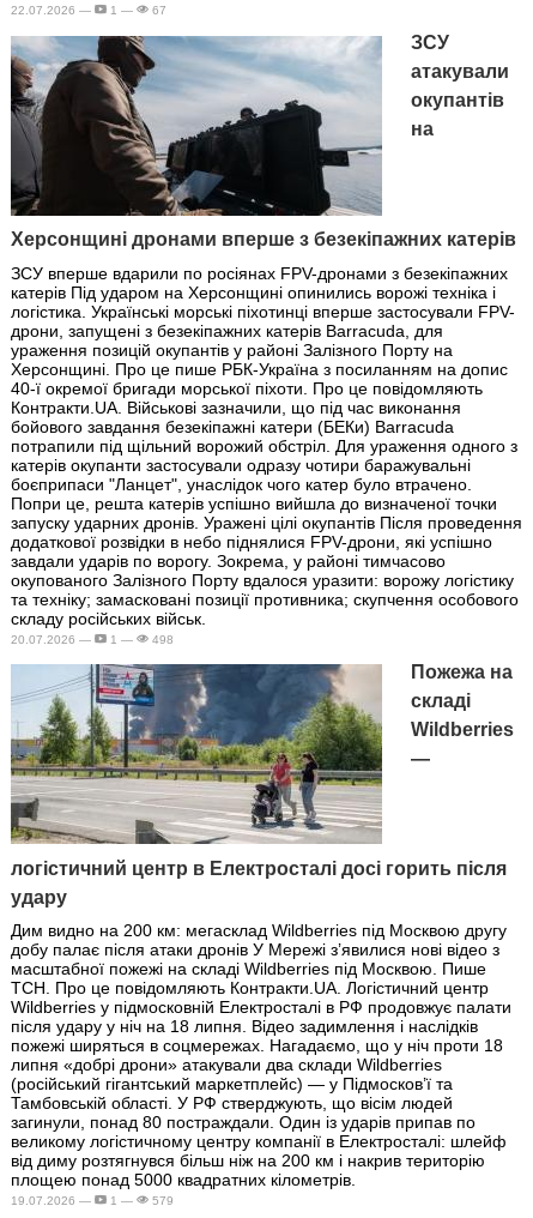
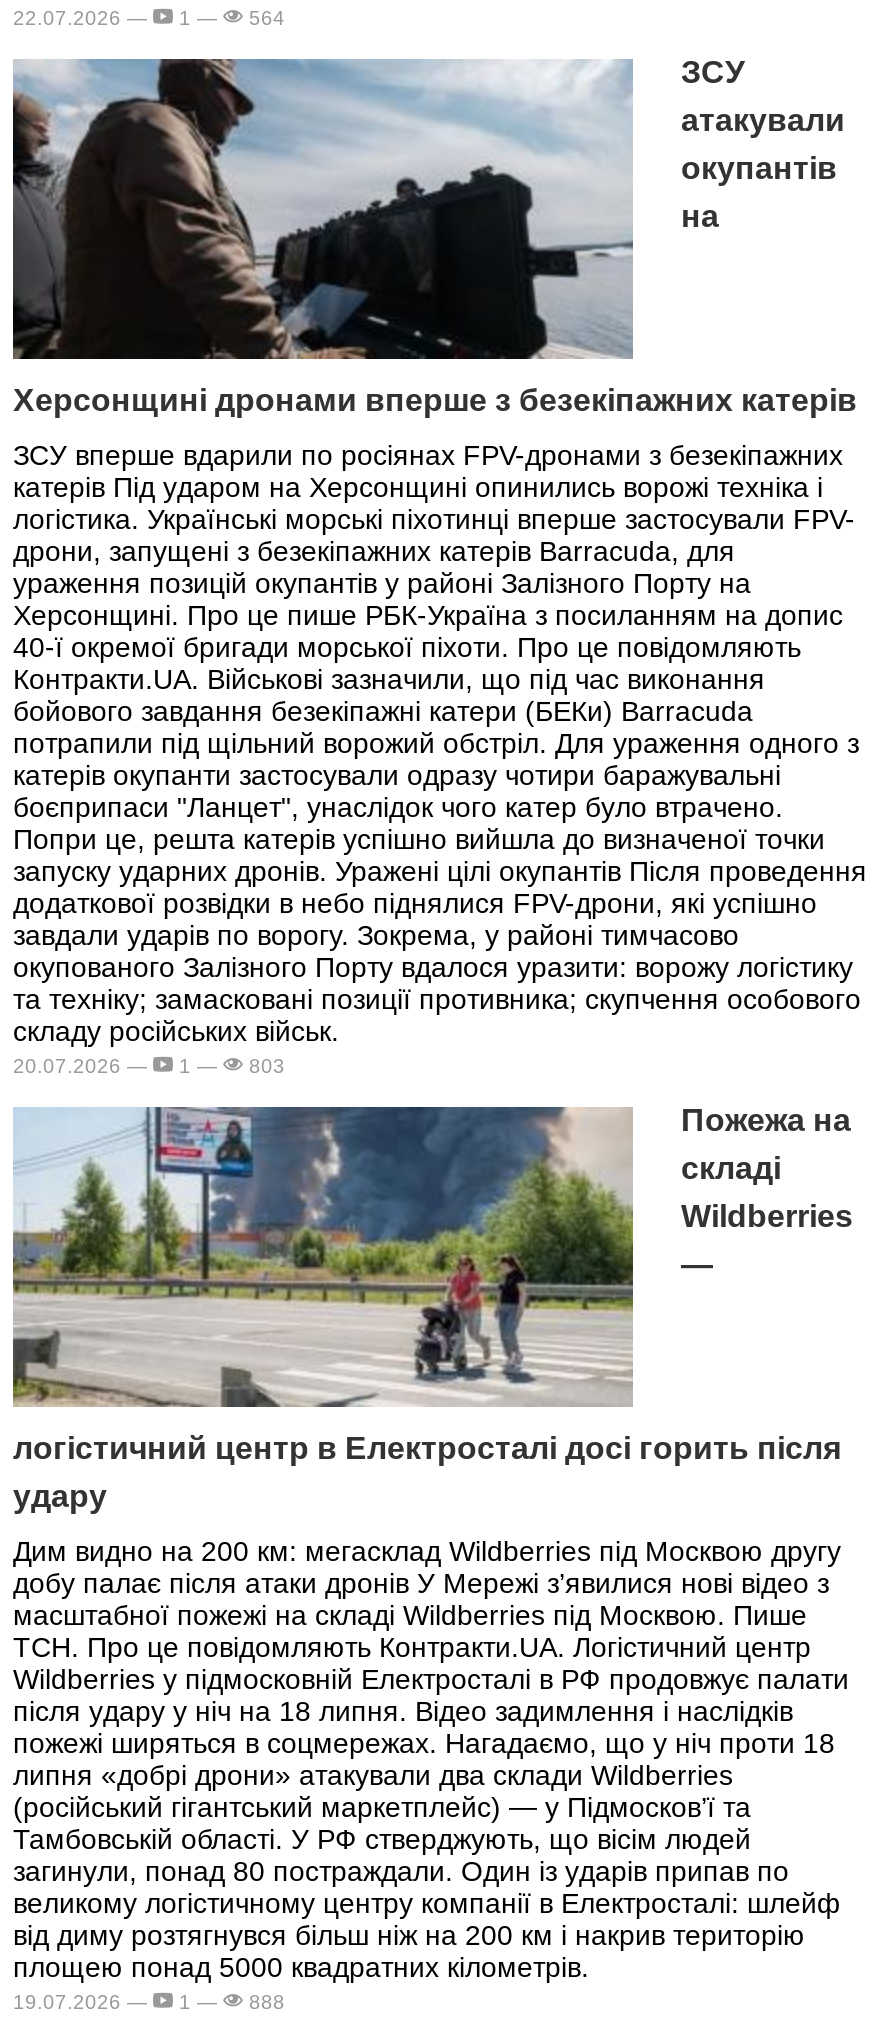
- 22.07.2026 — 1 — 67
+ 22.07.2026 — 1 — 564

- 20.07.2026 — 1 — 498
+ 20.07.2026 — 1 — 803

- 19.07.2026 — 1 — 579
+ 19.07.2026 — 1 — 888
